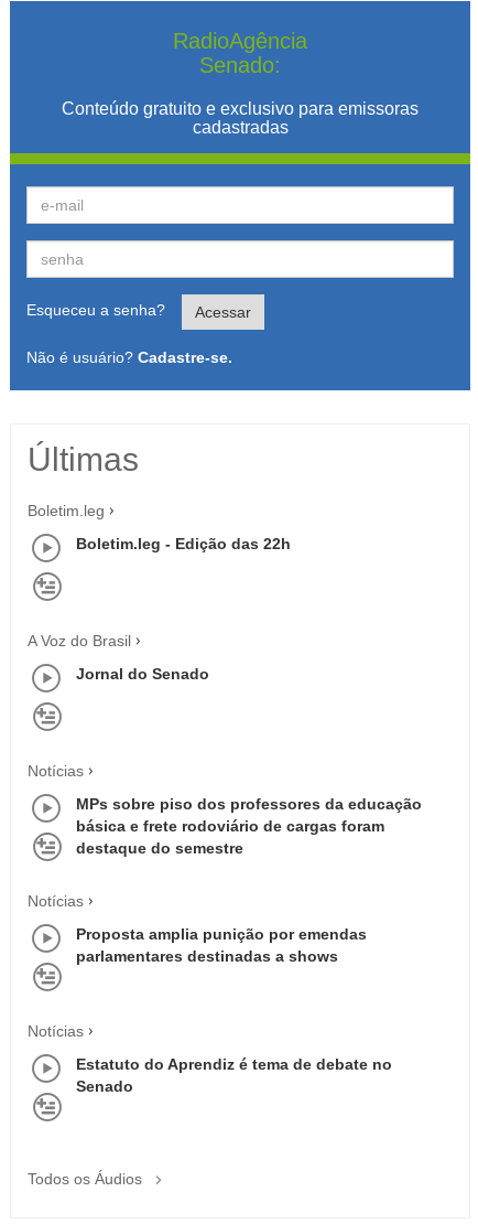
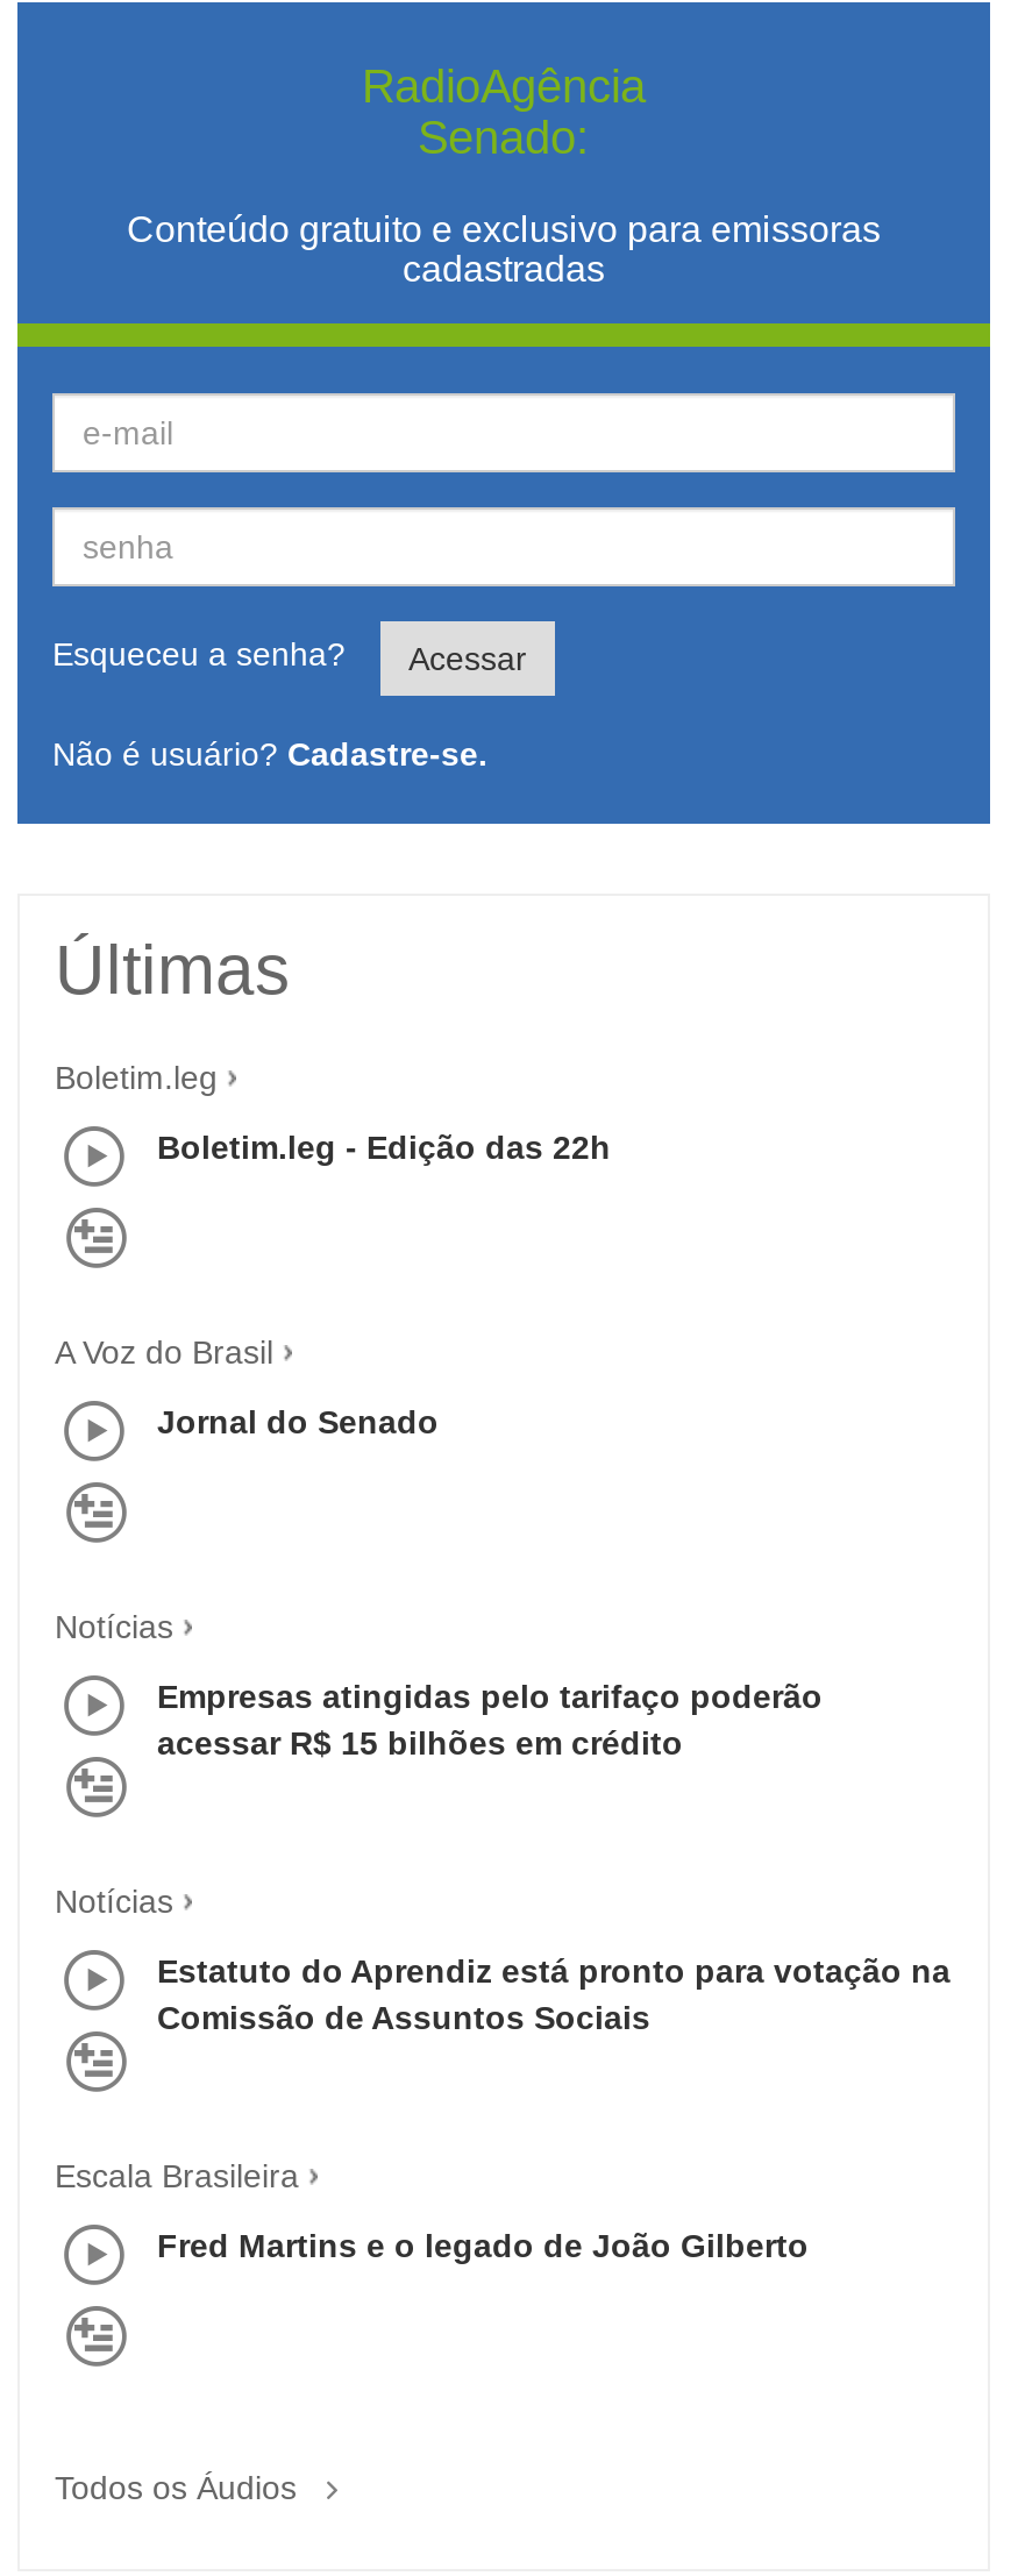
- MPs sobre piso dos professores da educação
- básica e frete rodoviário de cargas foram
- destaque do semestre
+ Empresas atingidas pelo tarifaço poderão
+ acessar R$ 15 bilhões em crédito

- Proposta amplia punição por emendas
- parlamentares destinadas a shows
+ Estatuto do Aprendiz está pronto para votação na
+ Comissão de Assuntos Sociais

- Notícias
+ Escala Brasileira

- Estatuto do Aprendiz é tema de debate no
- Senado
+ Fred Martins e o legado de João Gilberto
